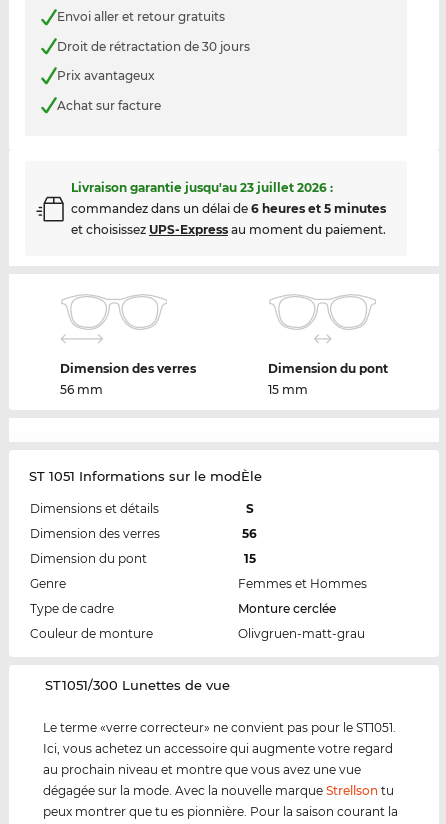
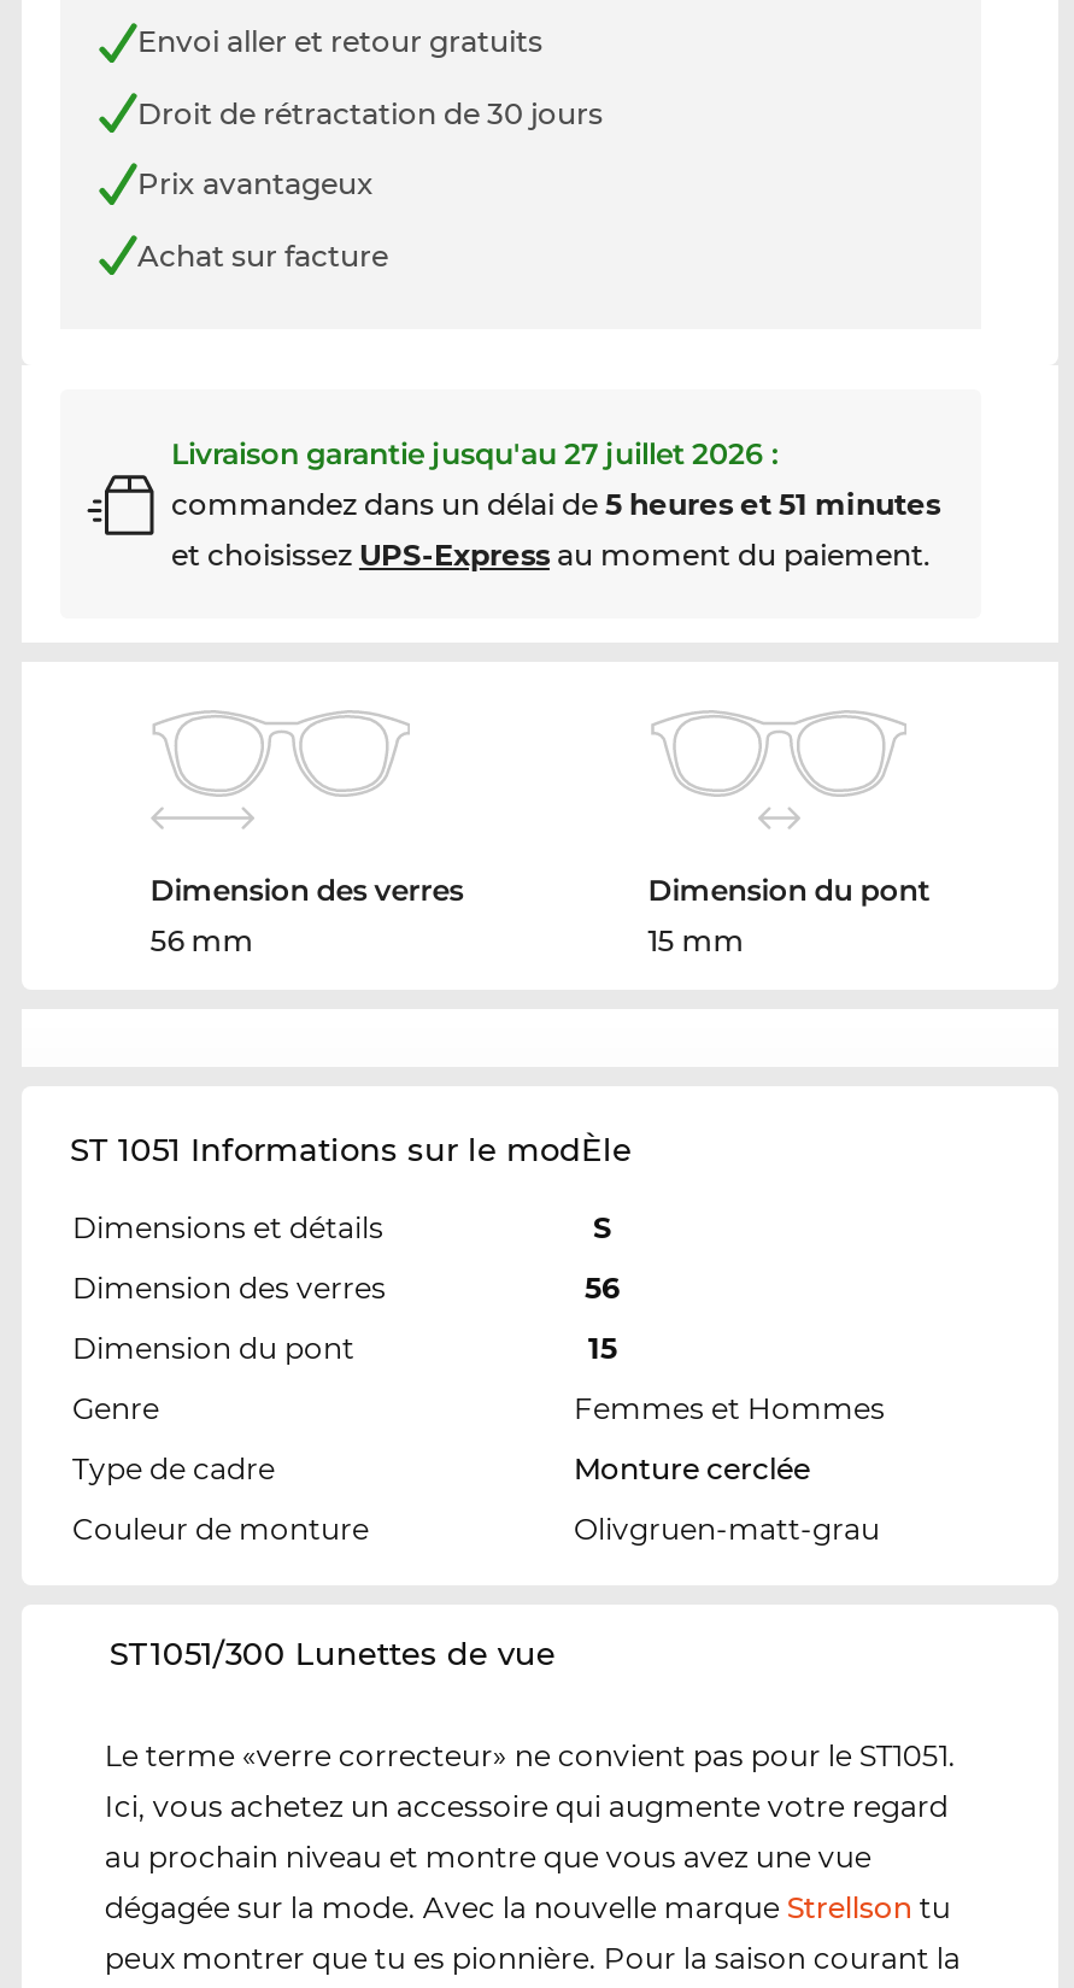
- Livraison garantie jusqu'au 23 juillet 2026:
+ Livraison garantie jusqu'au 27 juillet 2026:

- commandez dans un délai de 6 heures et 5 minutes
+ commandez dans un délai de 5 heures et 51 minutes
